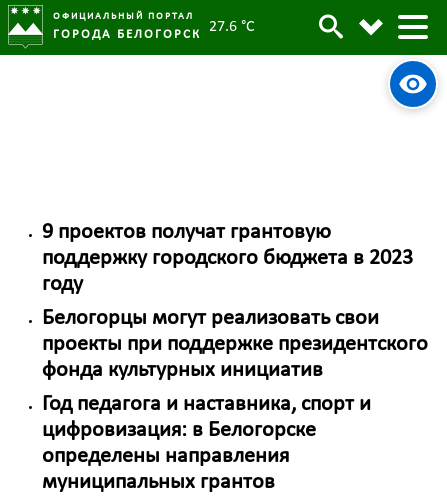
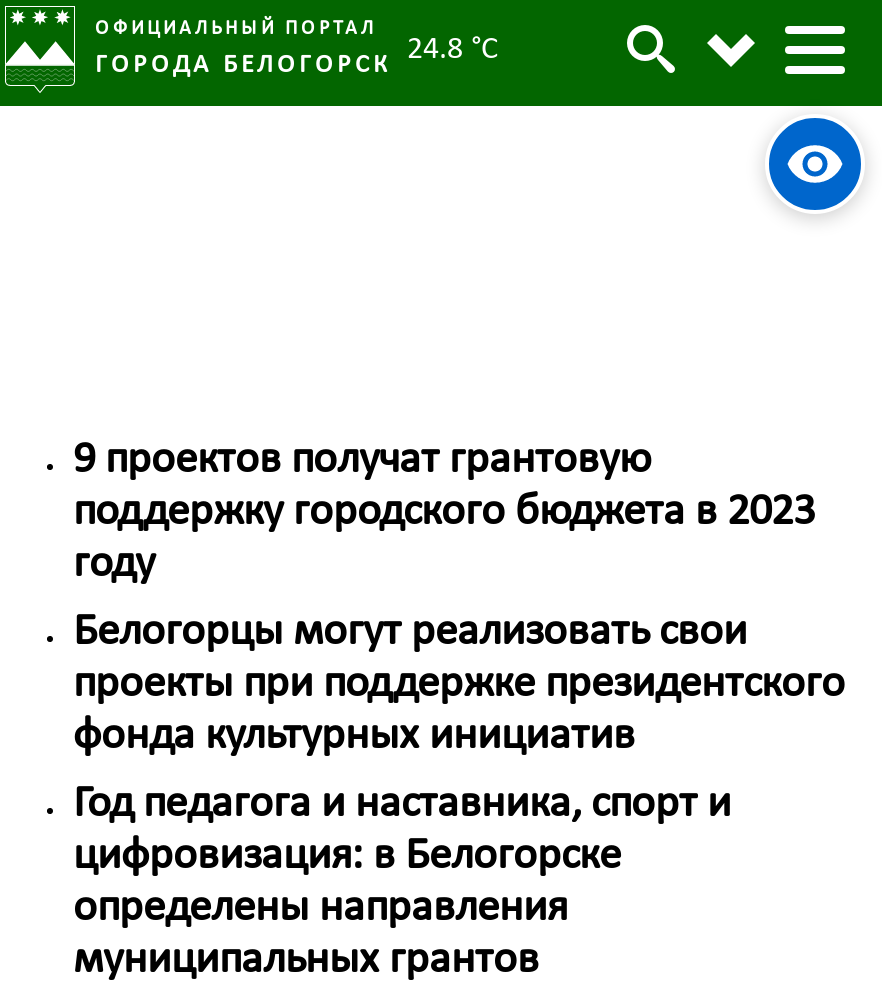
- ГОРОДА БЕЛОГОРСК 27.6 °C
+ ГОРОДА БЕЛОГОРСК 24.8 °C
